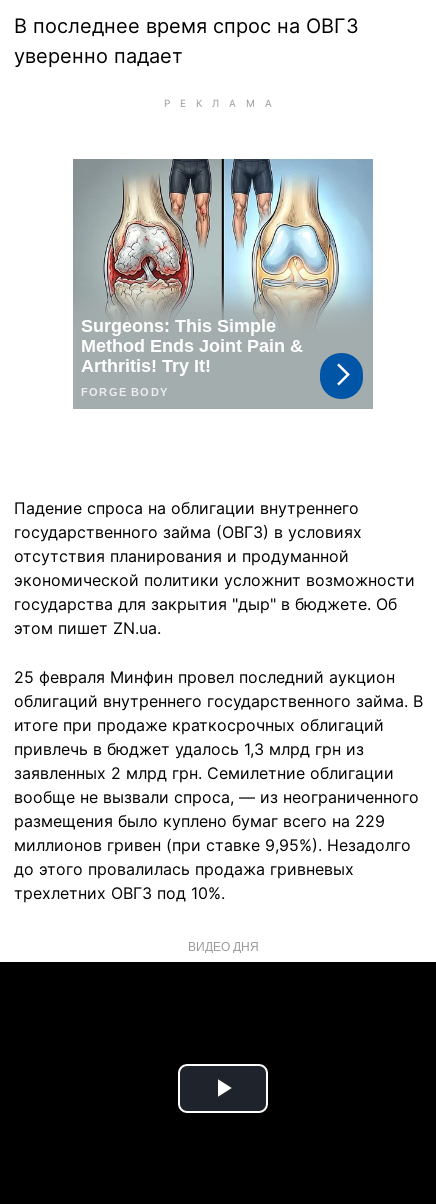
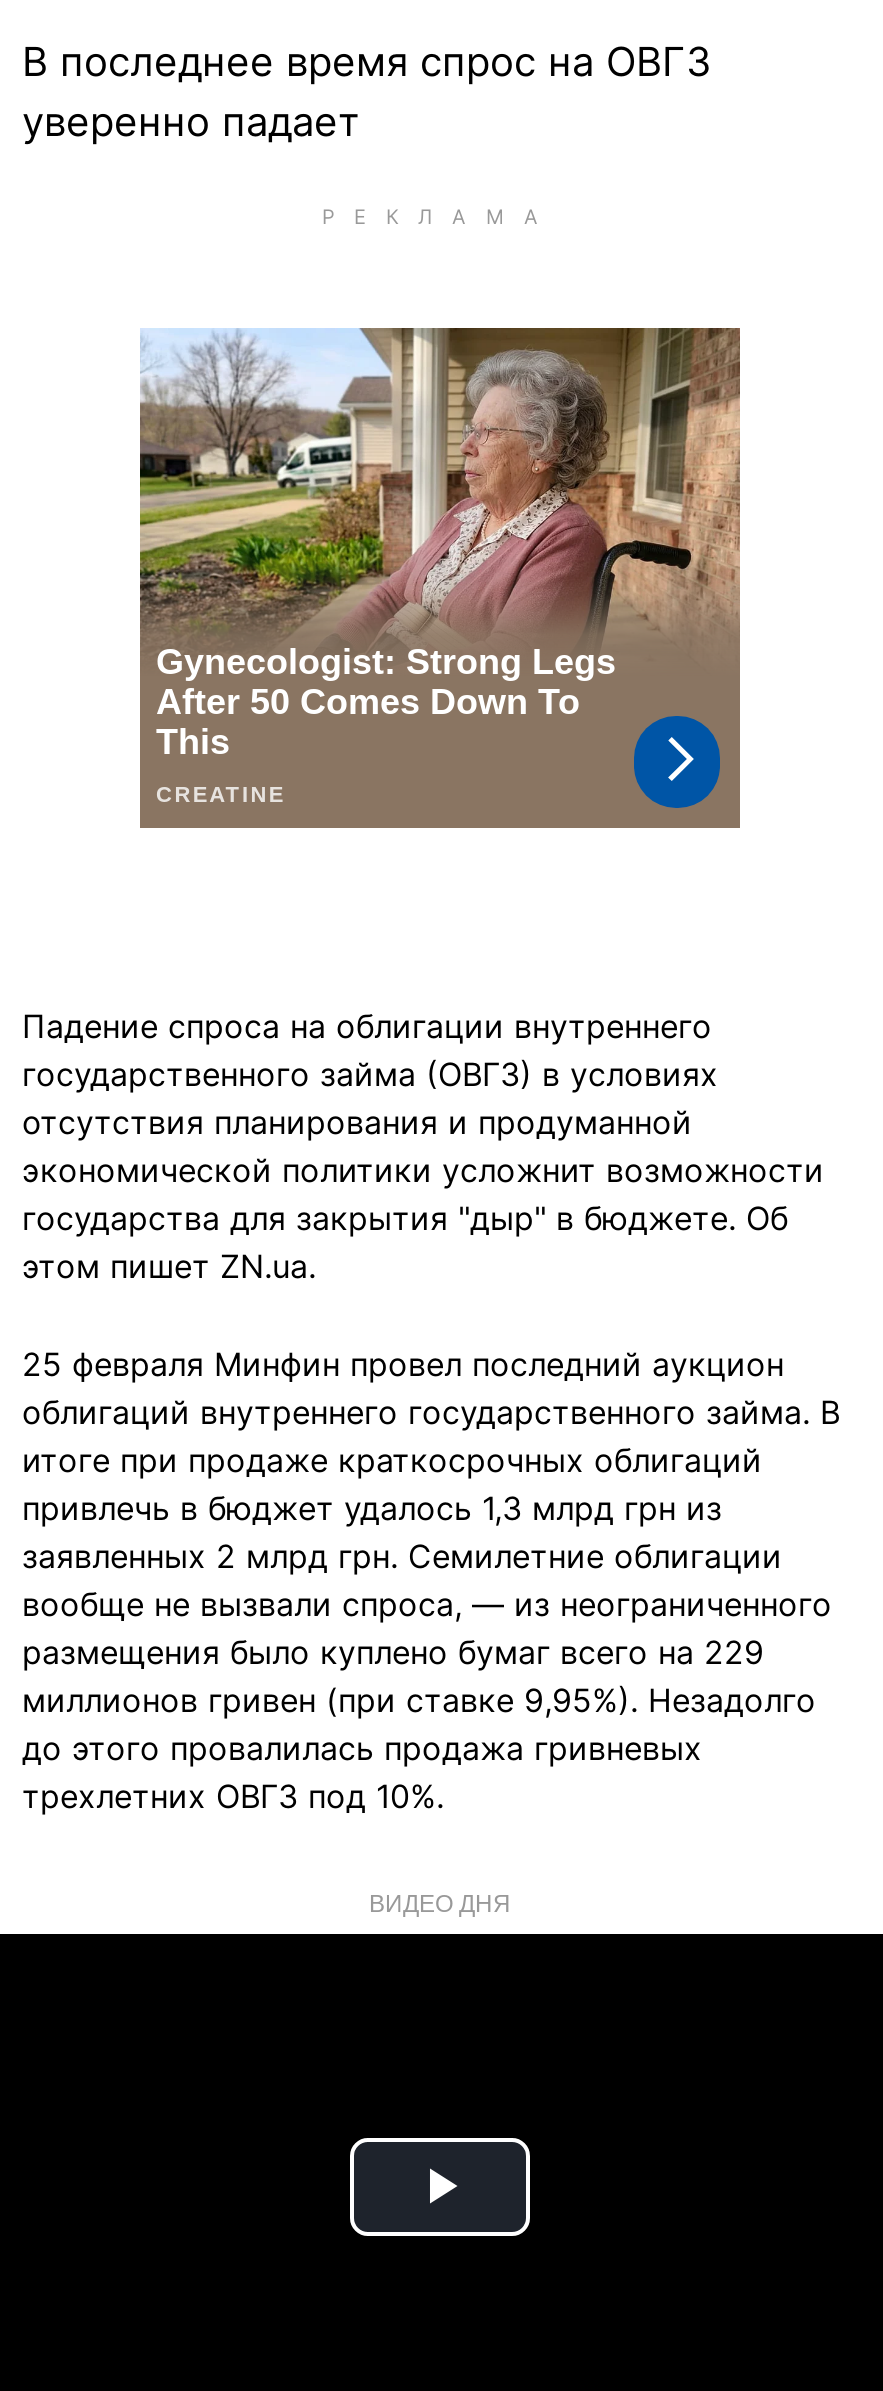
- [image]
+ [image]
